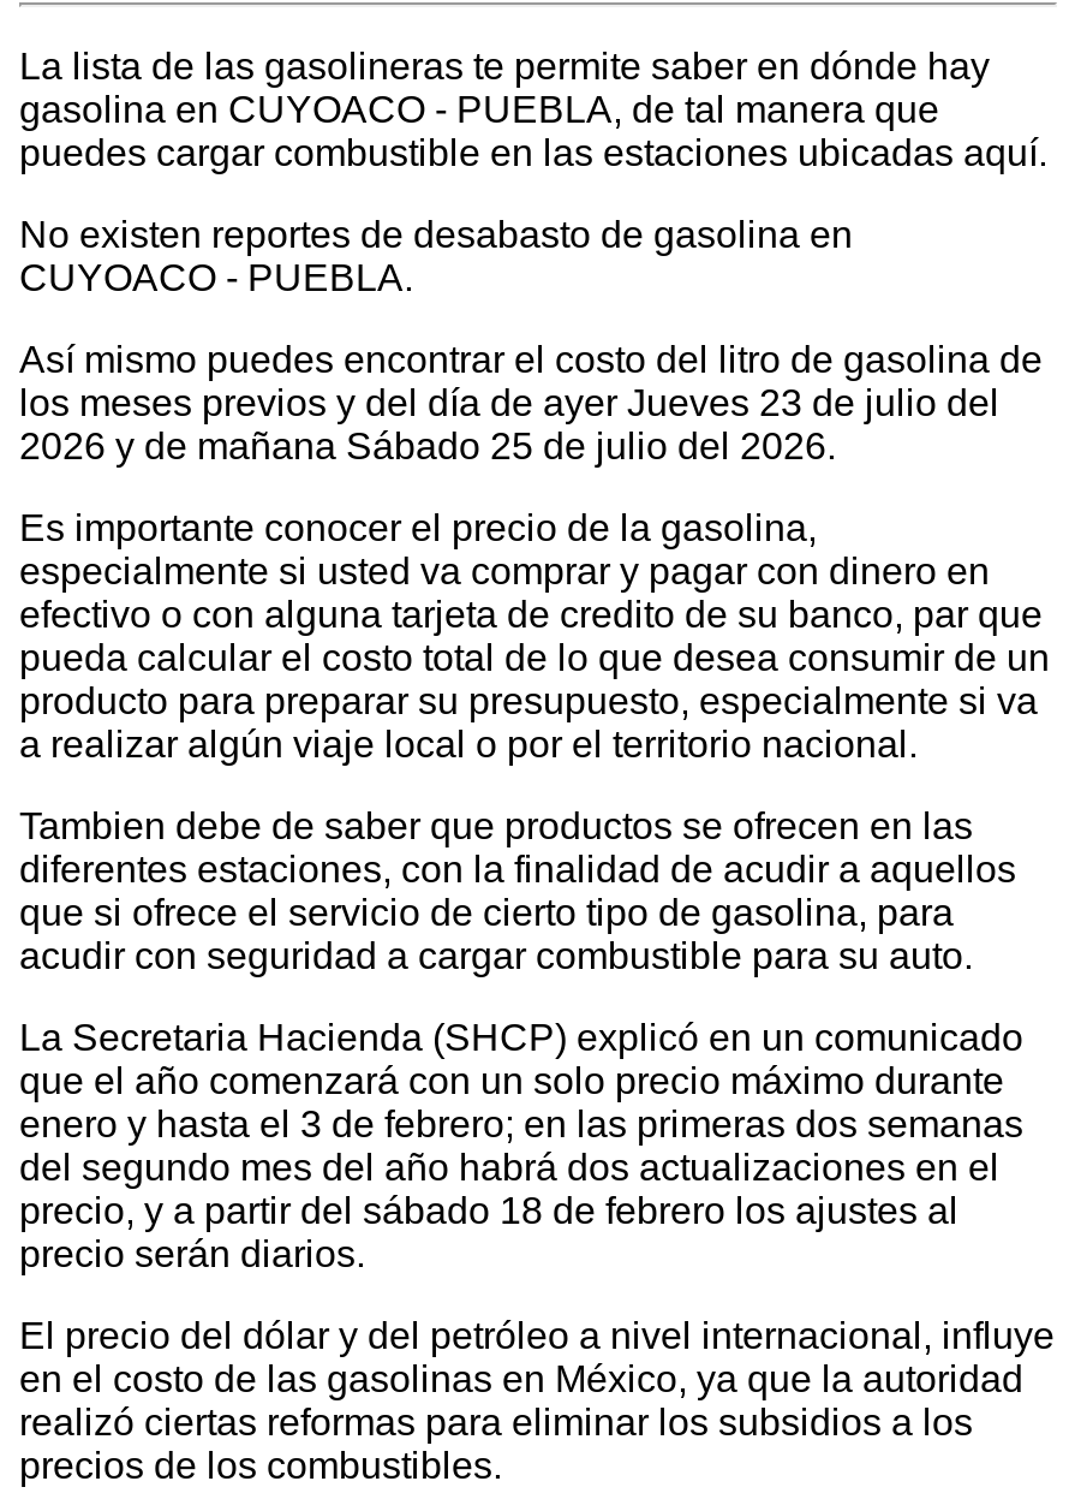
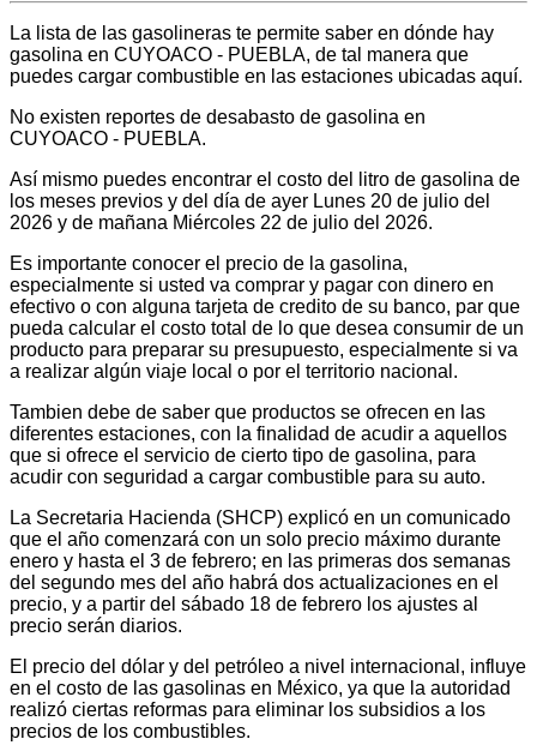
- los meses previos y del día de ayer Jueves 23 de julio del
+ los meses previos y del día de ayer Lunes 20 de julio del

- 2026 y de mañana Sábado 25 de julio del 2026.
+ 2026 y de mañana Miércoles 22 de julio del 2026.
